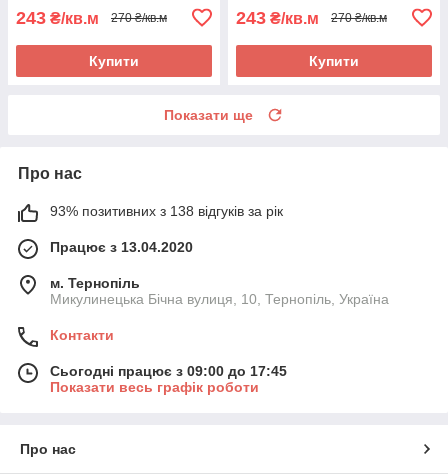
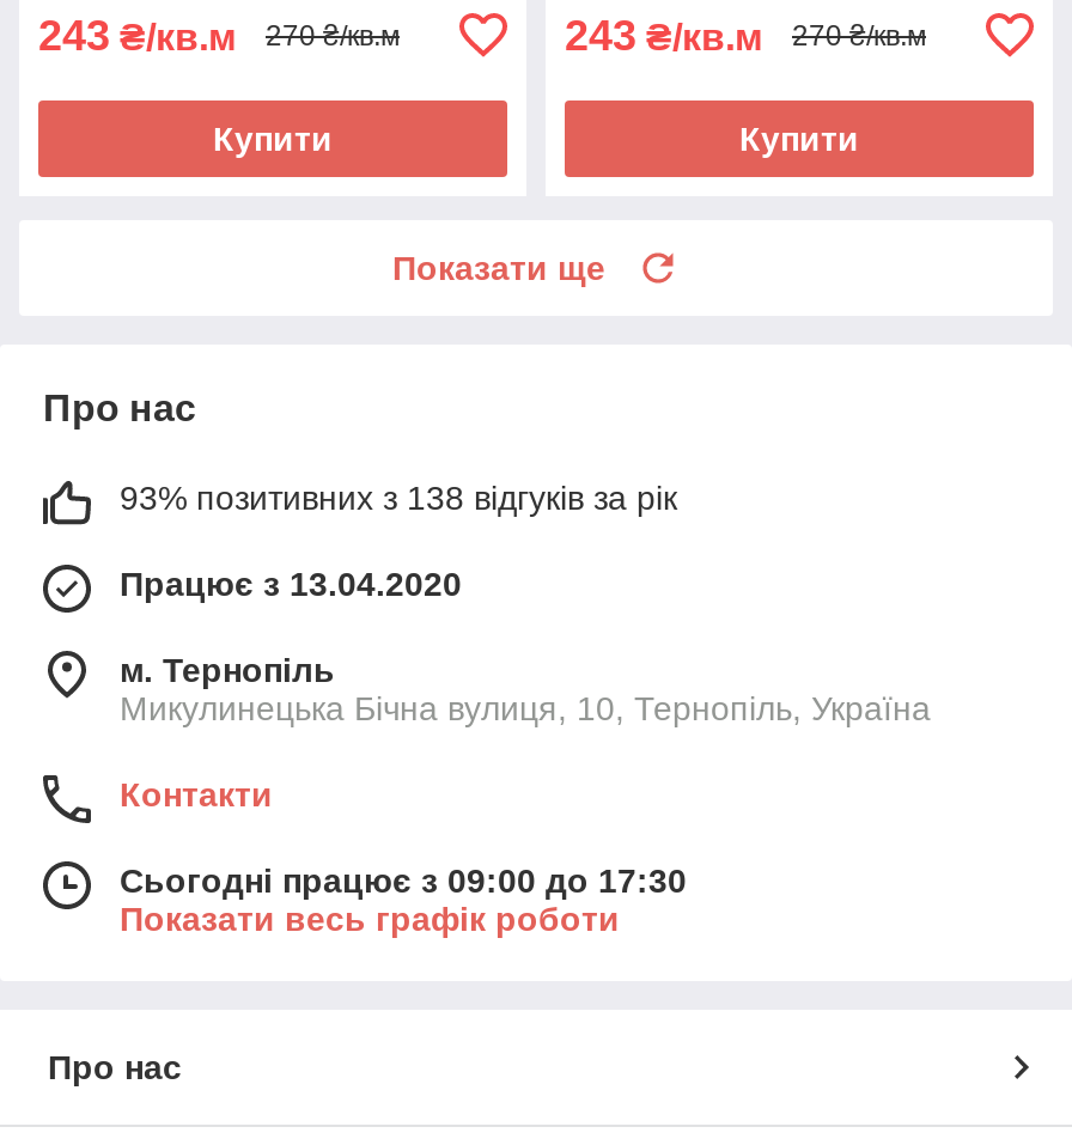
- Сьогодні працює з 09:00 до 17:45
+ Сьогодні працює з 09:00 до 17:30
